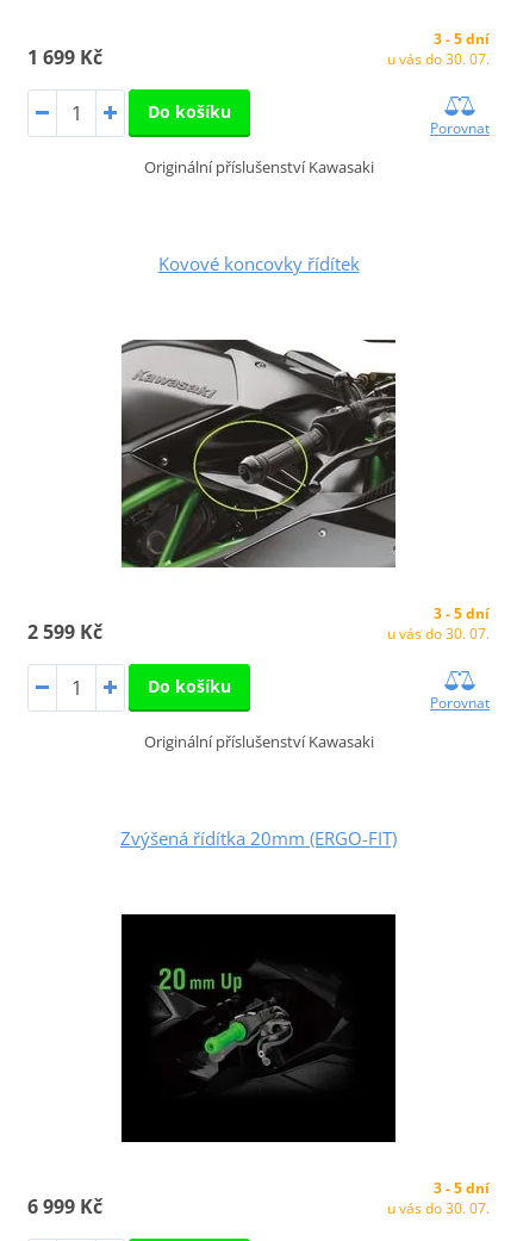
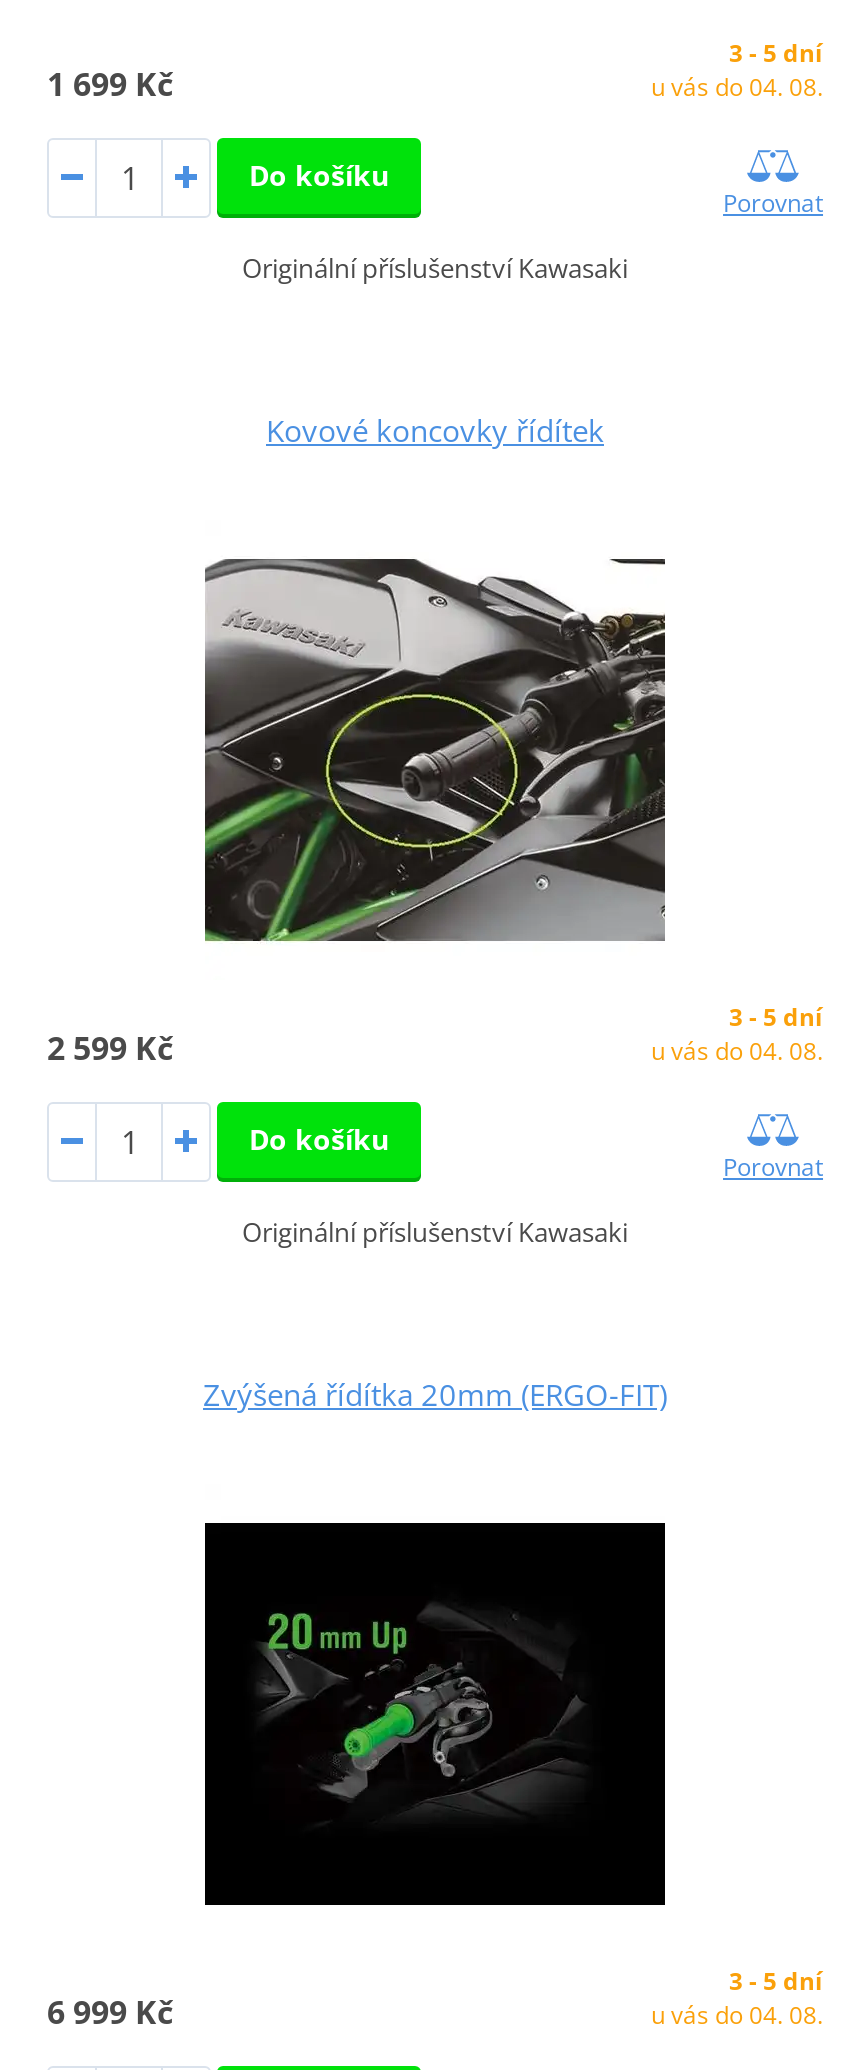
- u vás do 30. 07.
+ u vás do 04. 08.

- u vás do 30. 07.
+ u vás do 04. 08.

- u vás do 30. 07.
+ u vás do 04. 08.
